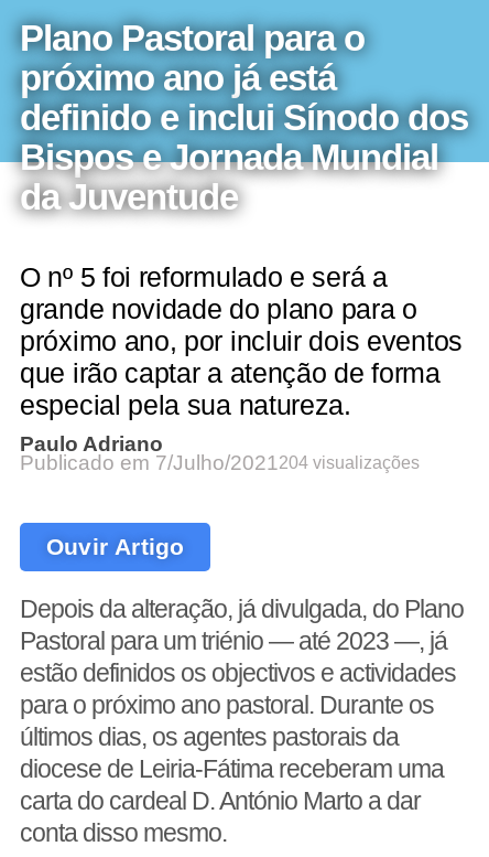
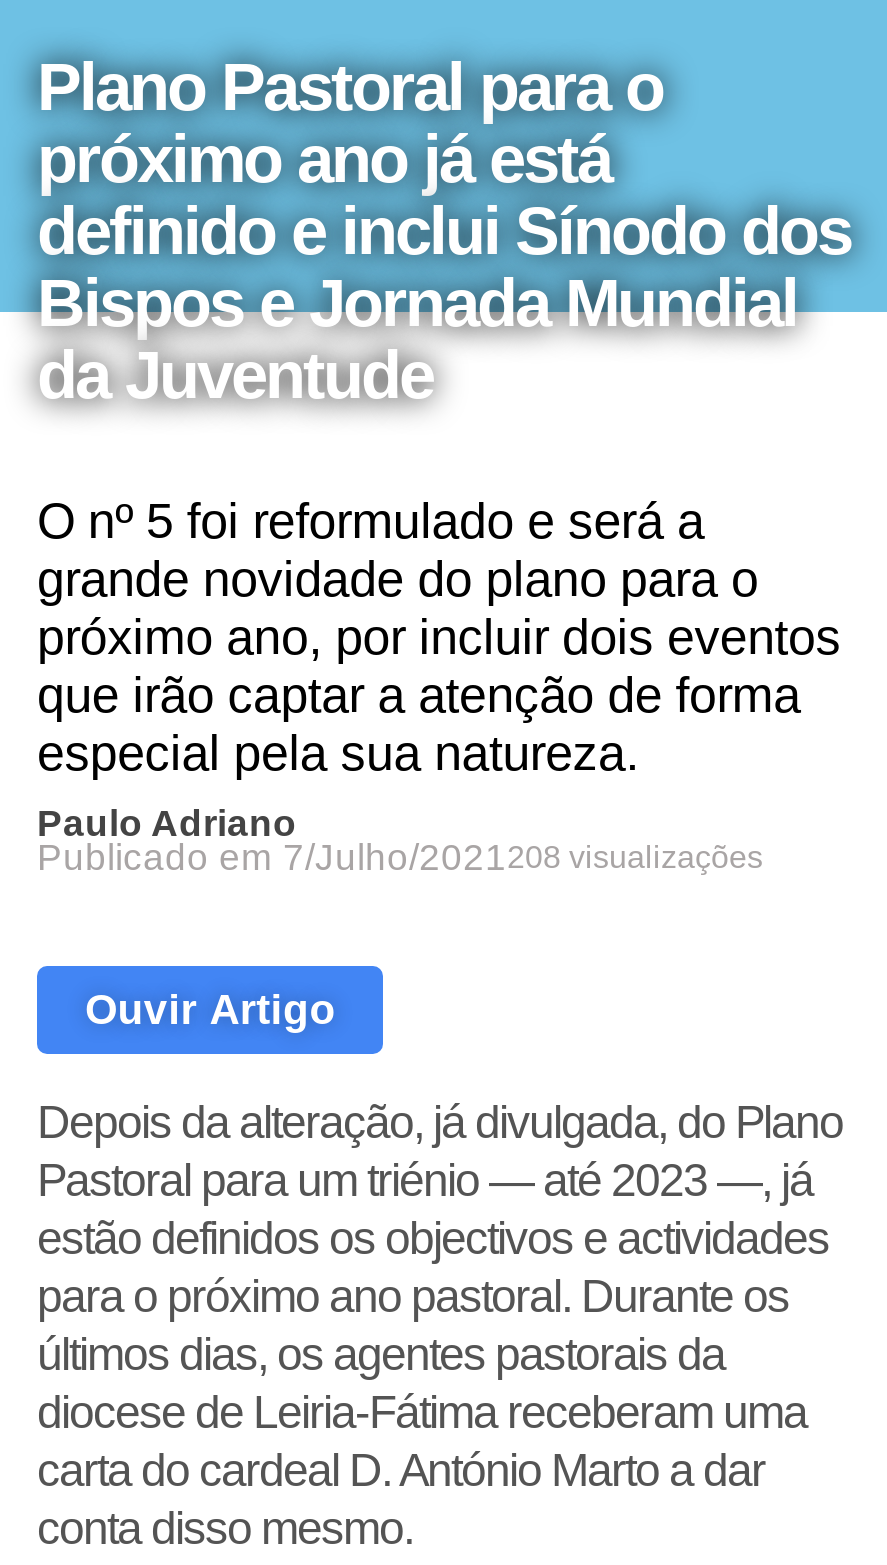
- Publicado em 7/Julho/2021204 visualizações
+ Publicado em 7/Julho/2021208 visualizações
